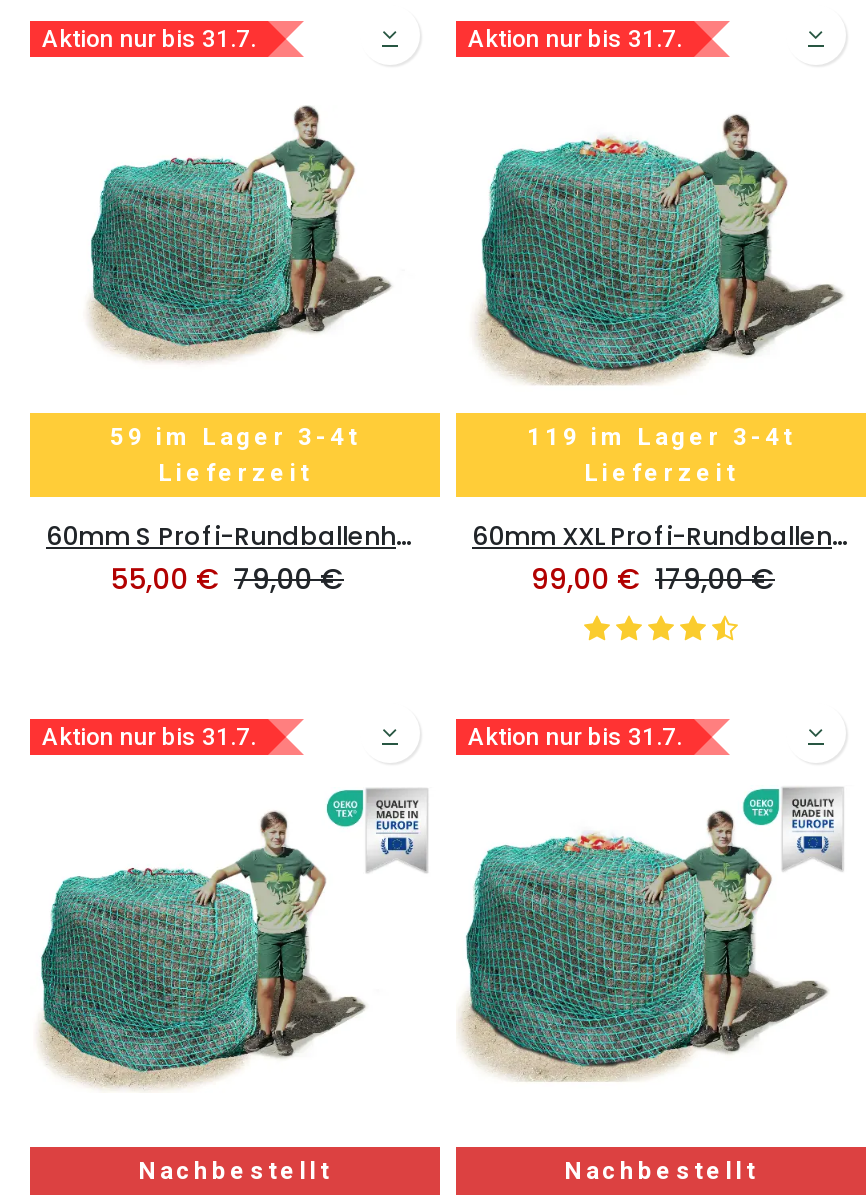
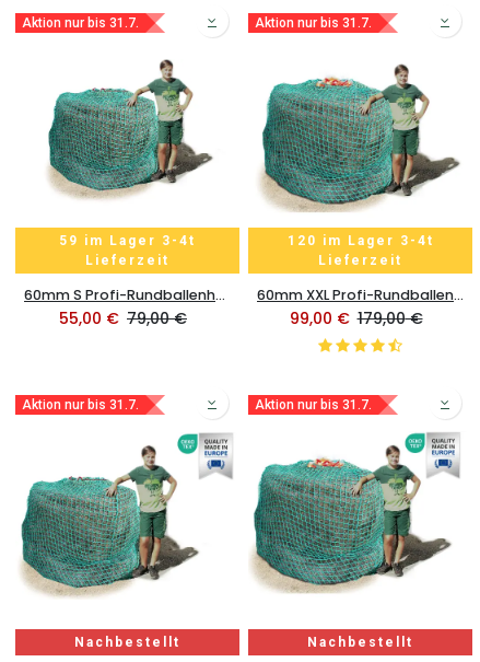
- 119 im Lager 3-4t
+ 120 im Lager 3-4t
